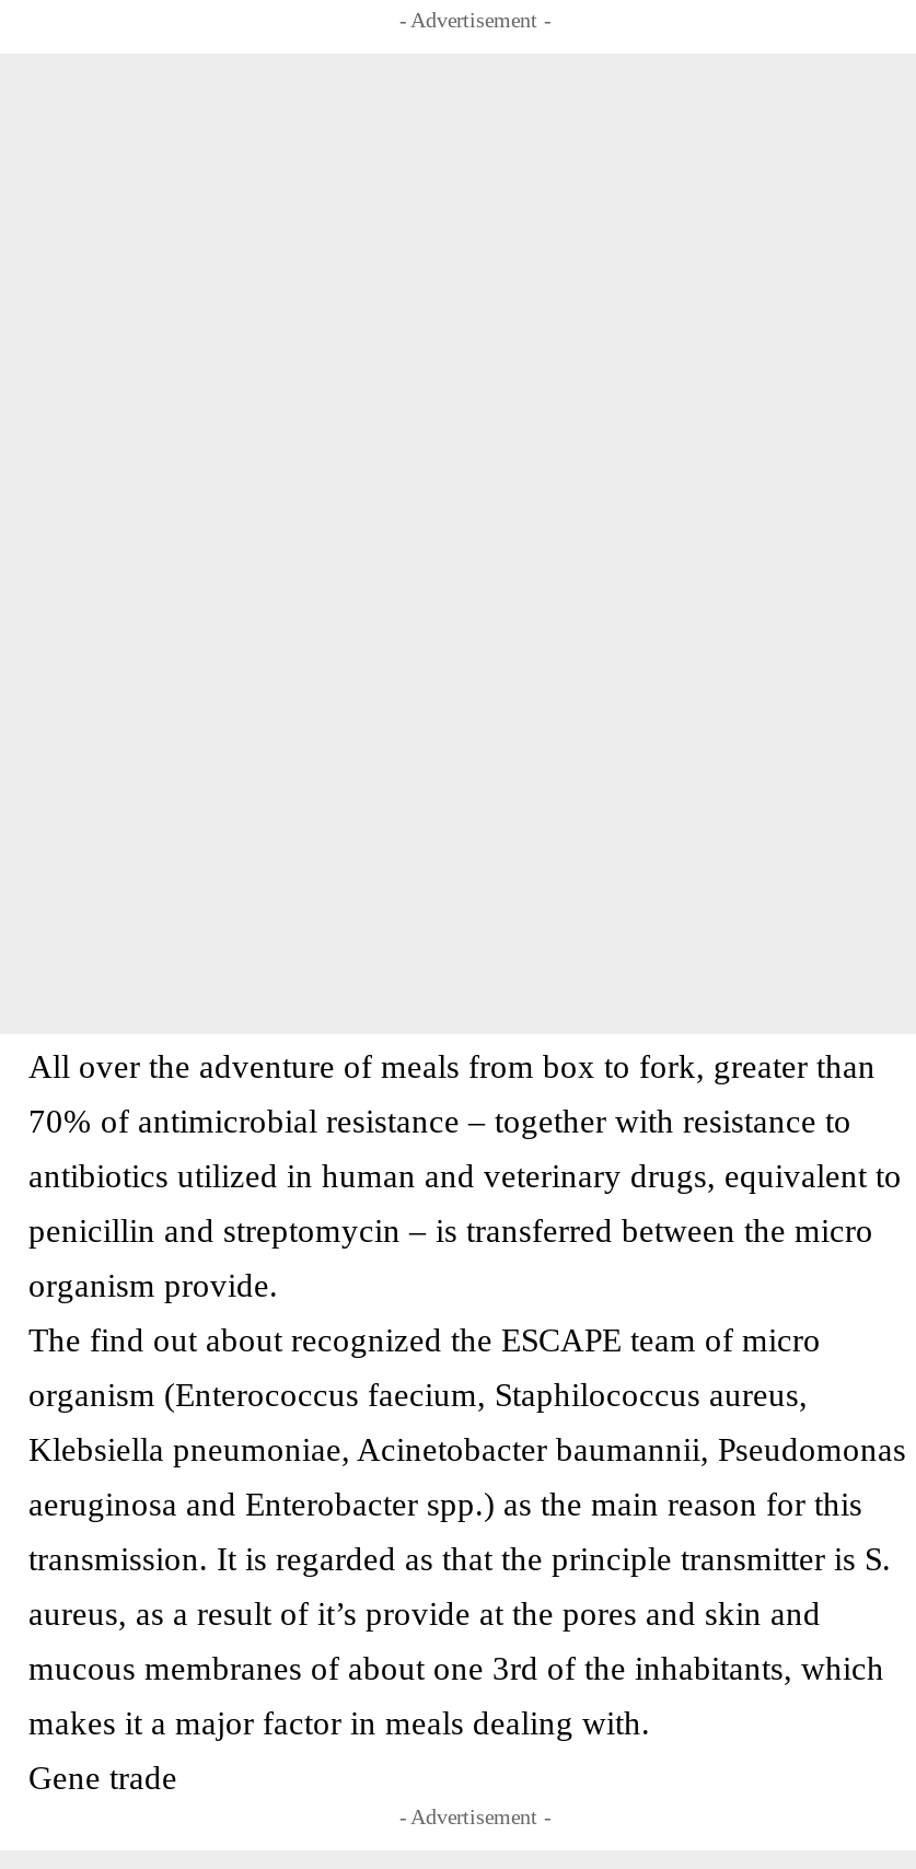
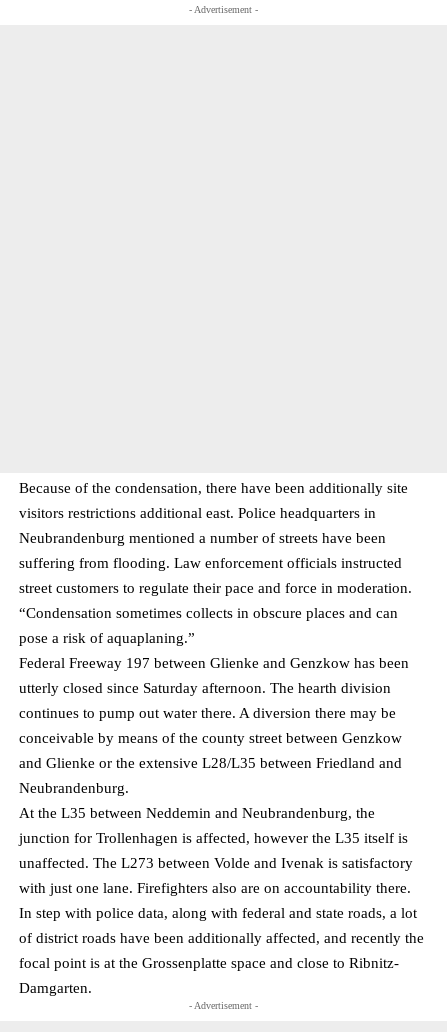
- All over the adventure of meals from box to fork, greater than
- 70% of antimicrobial resistance – together with resistance to
- antibiotics utilized in human and veterinary drugs, equivalent to
- penicillin and streptomycin – is transferred between the micro
- organism provide.
- The find out about recognized the ESCAPE team of micro
- organism (Enterococcus faecium, Staphilococcus aureus,
- Klebsiella pneumoniae, Acinetobacter baumannii, Pseudomonas
- aeruginosa and Enterobacter spp.) as the main reason for this
- transmission. It is regarded as that the principle transmitter is S.
- aureus, as a result of it’s provide at the pores and skin and
- mucous membranes of about one 3rd of the inhabitants, which
- makes it a major factor in meals dealing with.
- Gene trade
+ Because of the condensation, there have been additionally site
+ visitors restrictions additional east. Police headquarters in
+ Neubrandenburg mentioned a number of streets have been
+ suffering from flooding. Law enforcement officials instructed
+ street customers to regulate their pace and force in moderation.
+ “Condensation sometimes collects in obscure places and can
+ pose a risk of aquaplaning.”
+ Federal Freeway 197 between Glienke and Genzkow has been
+ utterly closed since Saturday afternoon. The hearth division
+ continues to pump out water there. A diversion there may be
+ conceivable by means of the county street between Genzkow
+ and Glienke or the extensive L28/L35 between Friedland and
+ Neubrandenburg.
+ At the L35 between Neddemin and Neubrandenburg, the
+ junction for Trollenhagen is affected, however the L35 itself is
+ unaffected. The L273 between Volde and Ivenak is satisfactory
+ with just one lane. Firefighters also are on accountability there.
+ In step with police data, along with federal and state roads, a lot
+ of district roads have been additionally affected, and recently the
+ focal point is at the Grossenplatte space and close to Ribnitz-
+ Damgarten.
